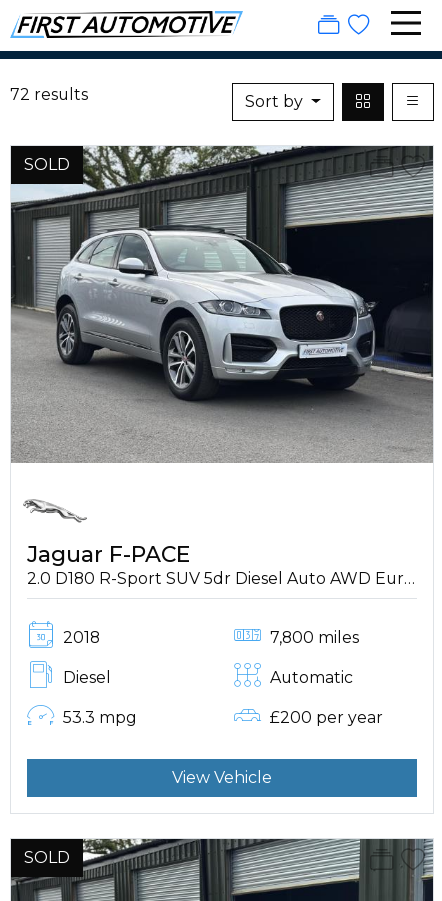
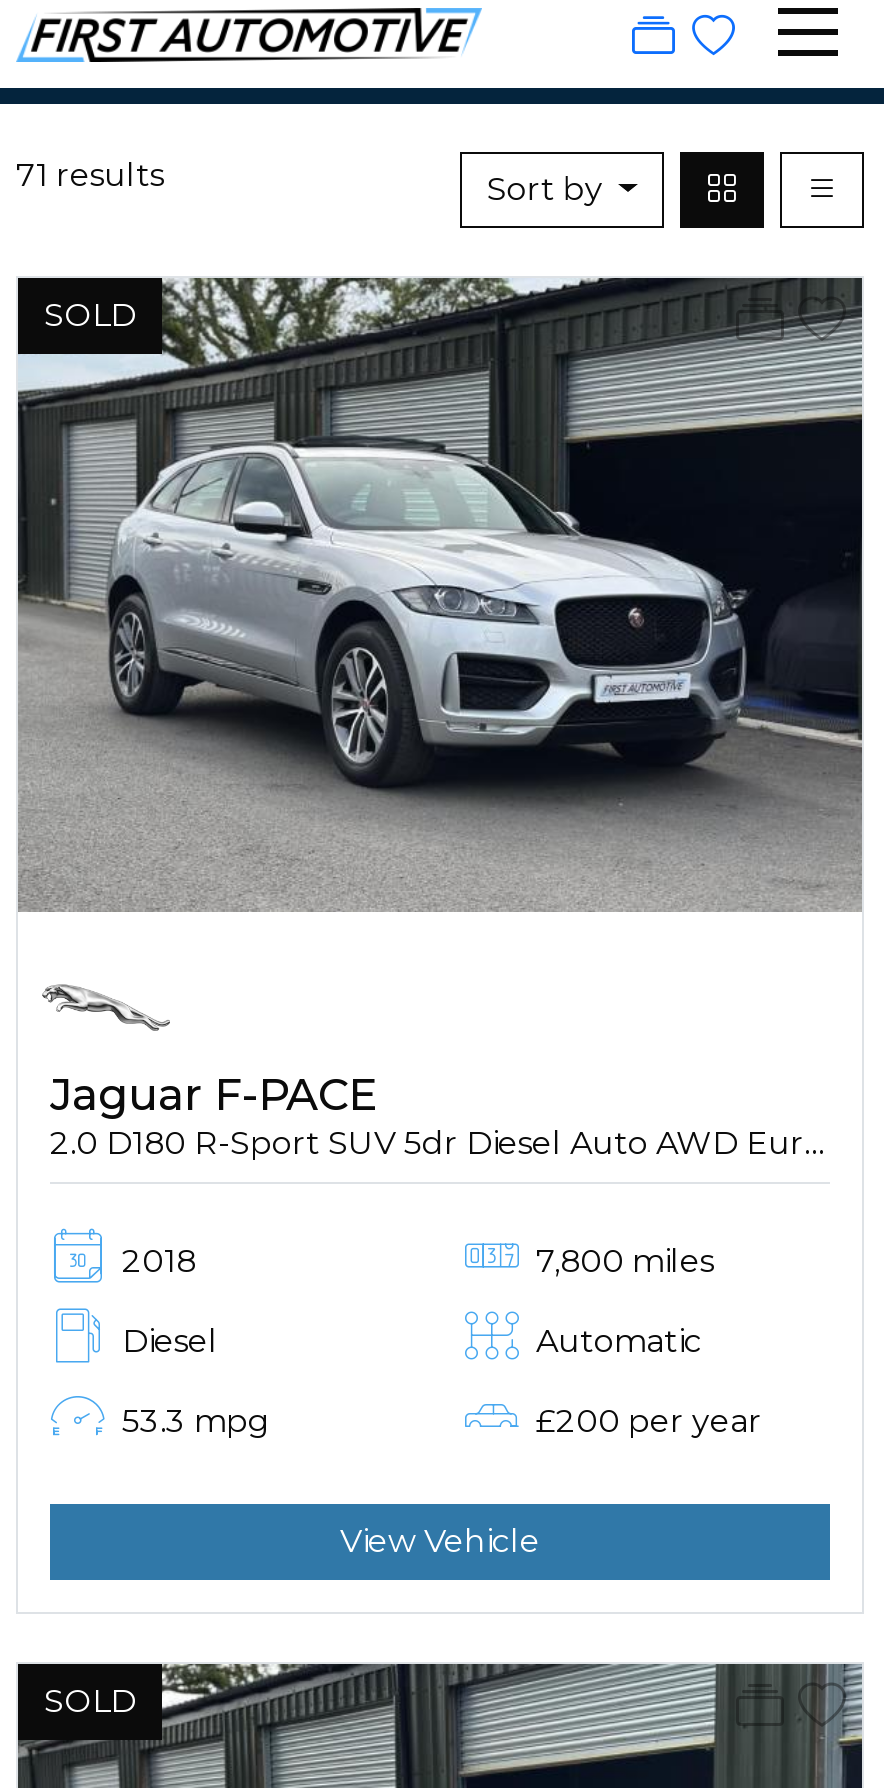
- 72 results
+ 71 results
